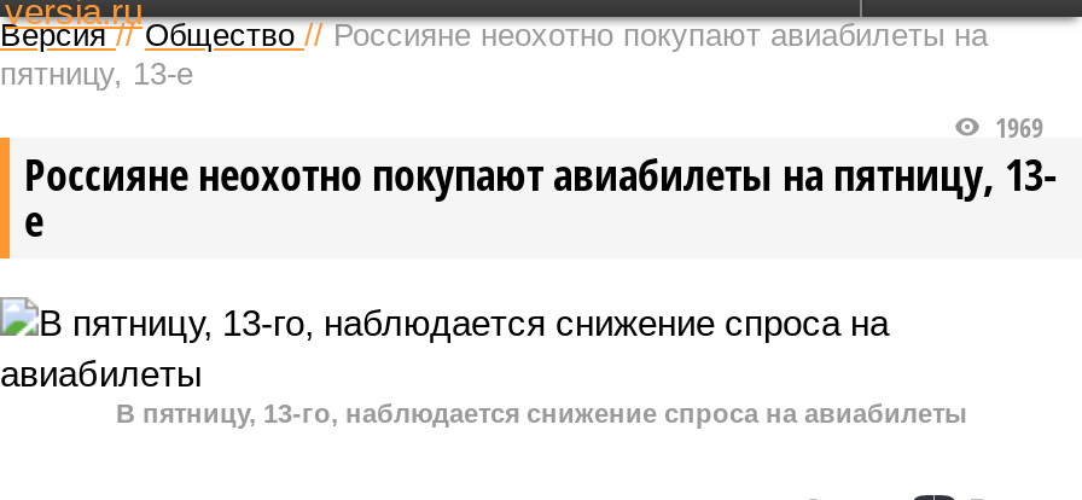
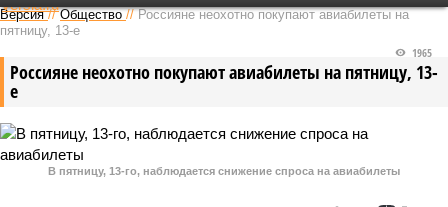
- 1969
+ 1965
